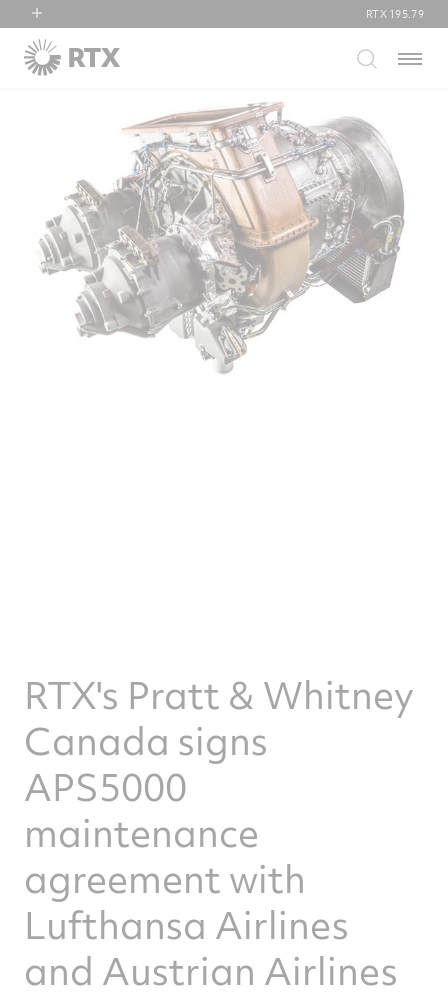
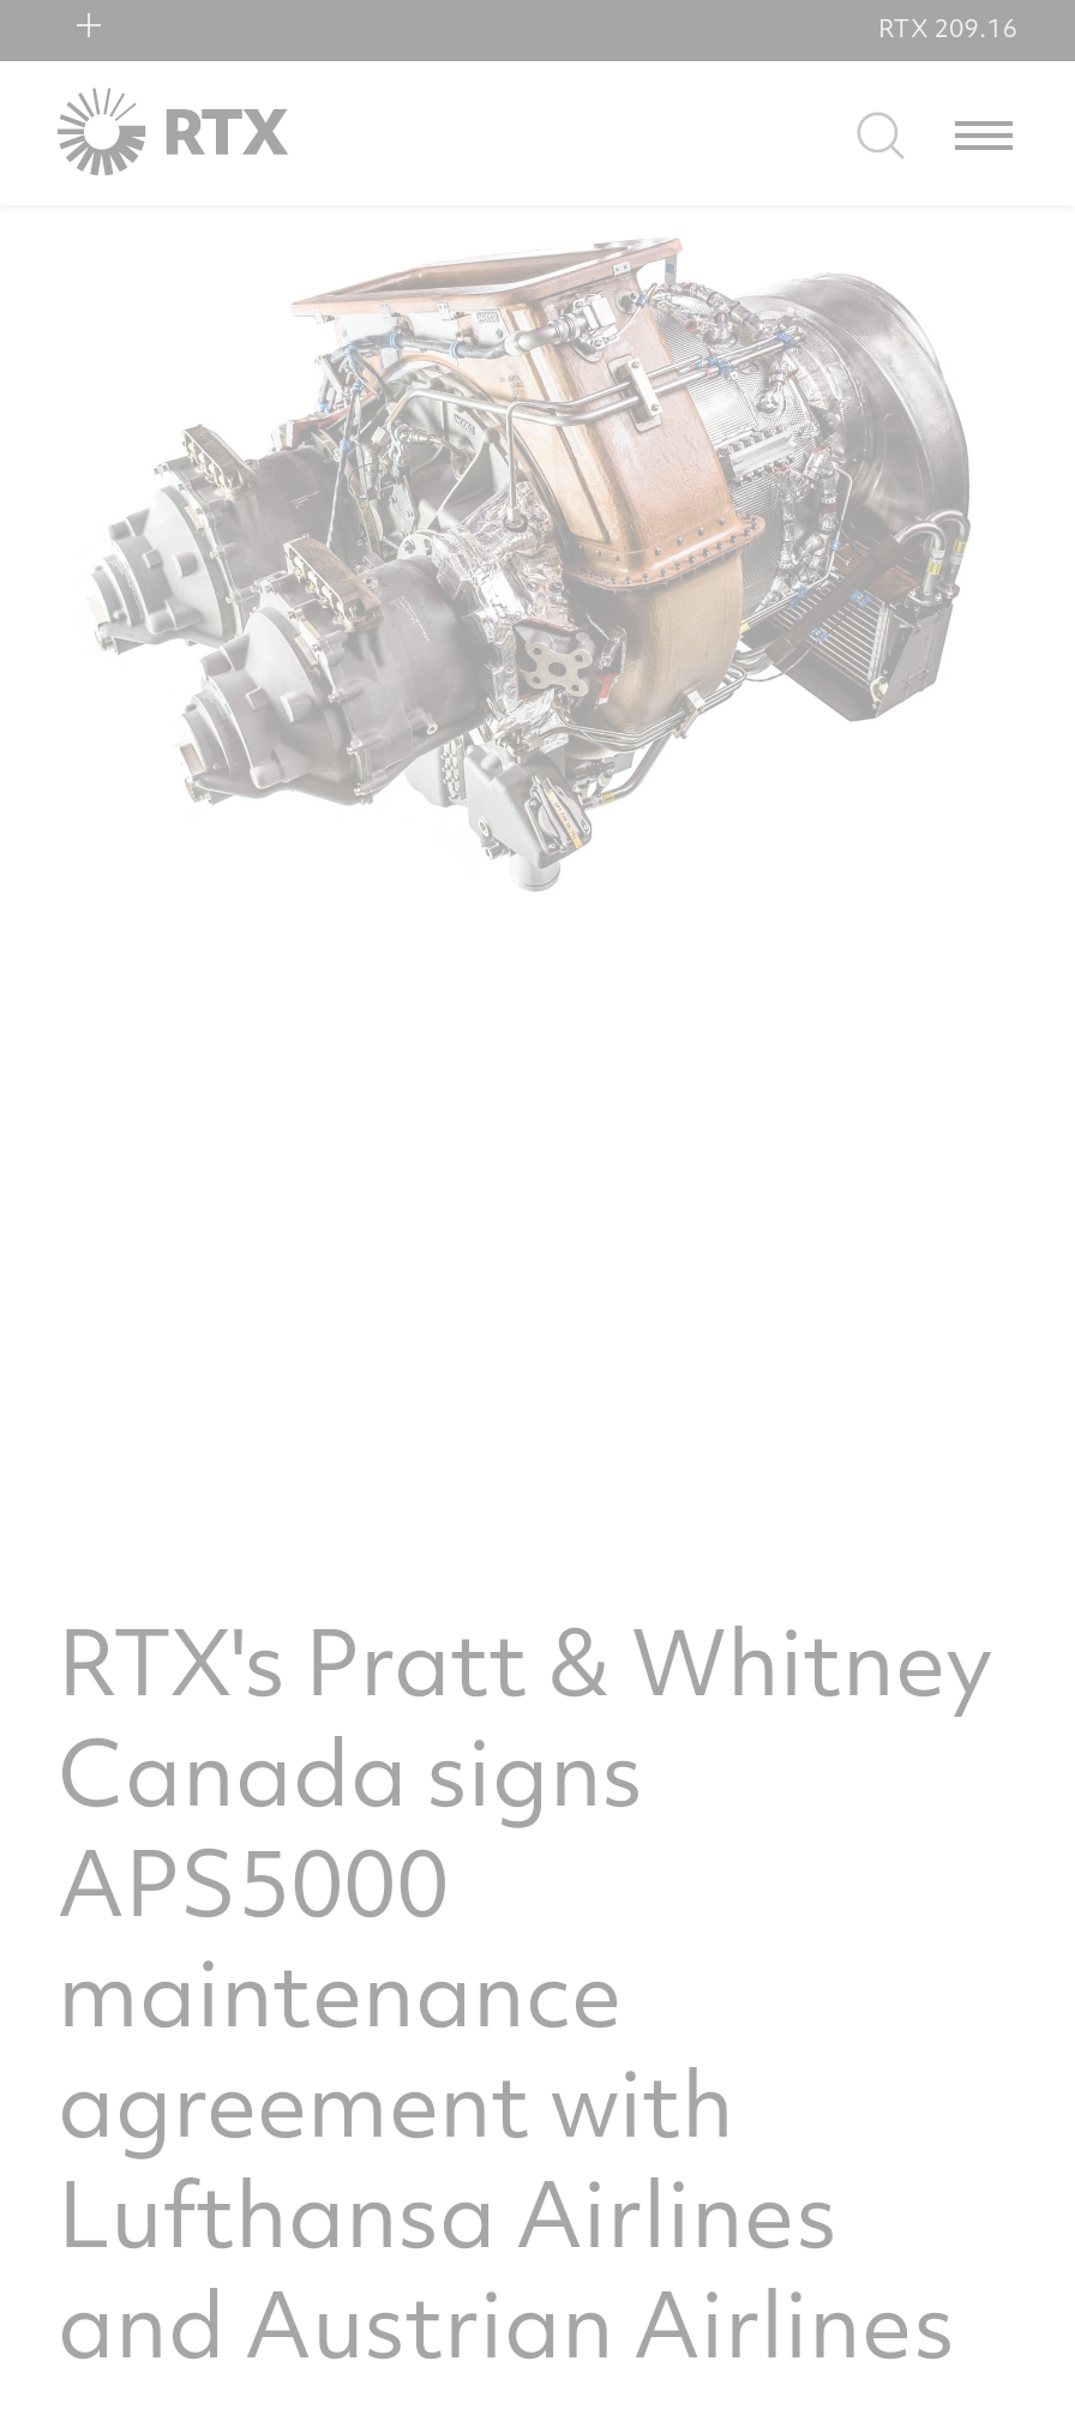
- RTX 195.79
+ RTX 209.16
